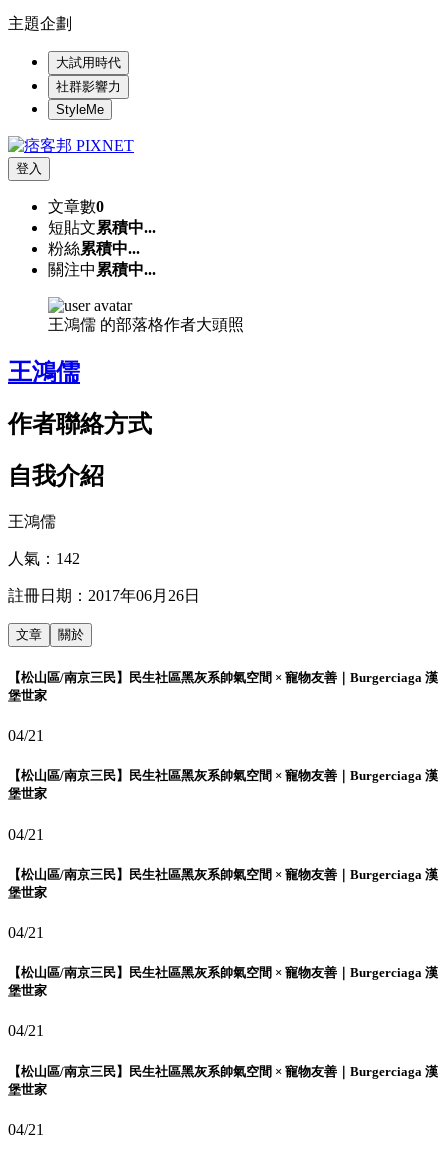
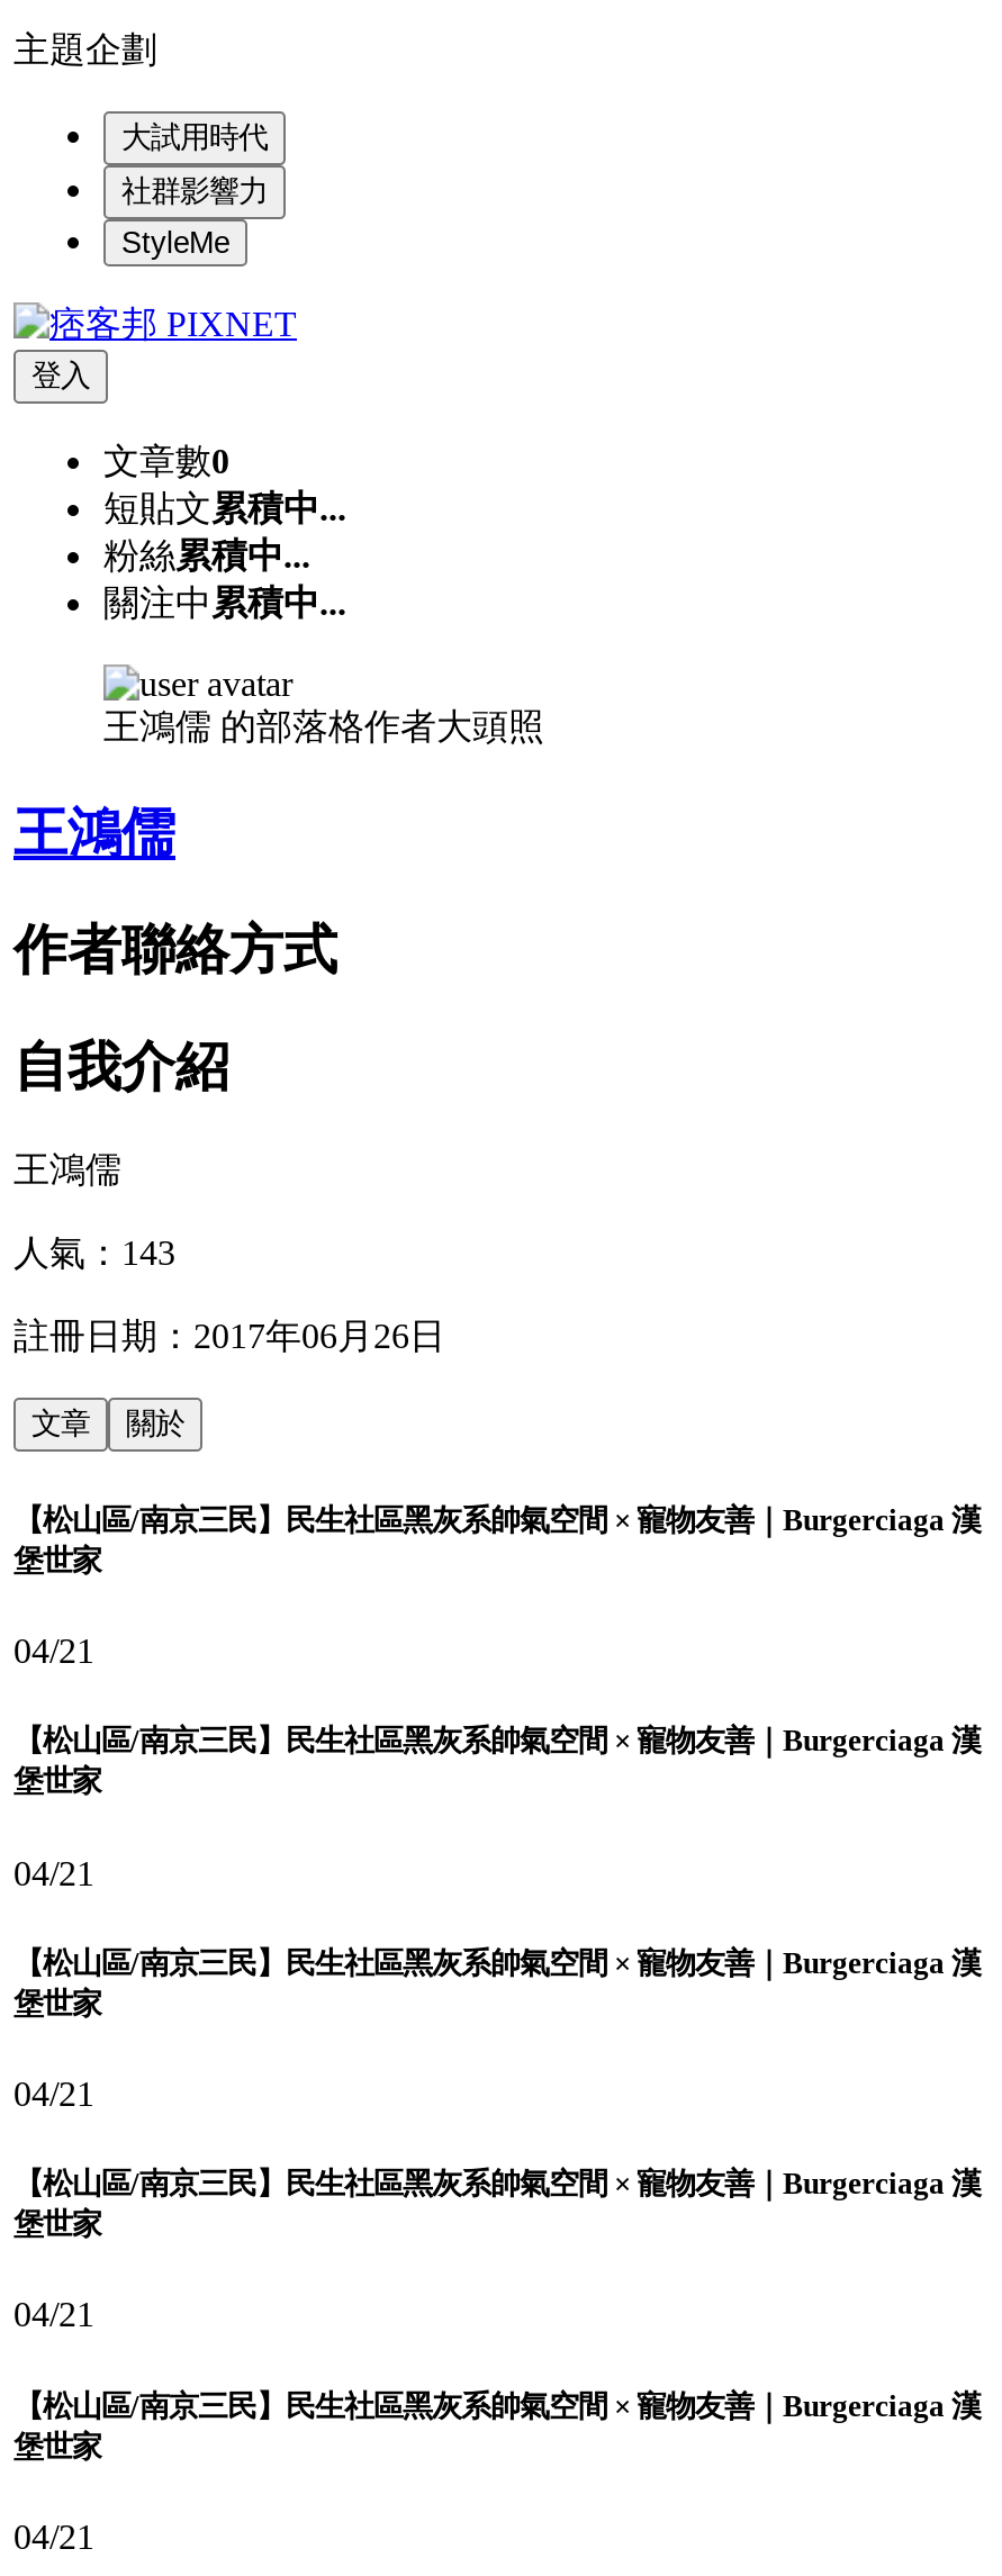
- 人氣：142
+ 人氣：143
